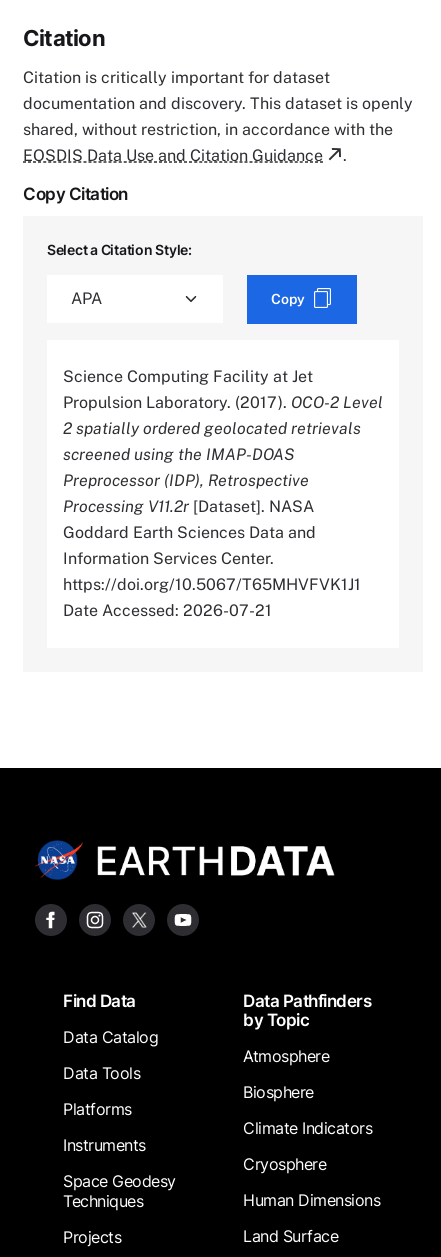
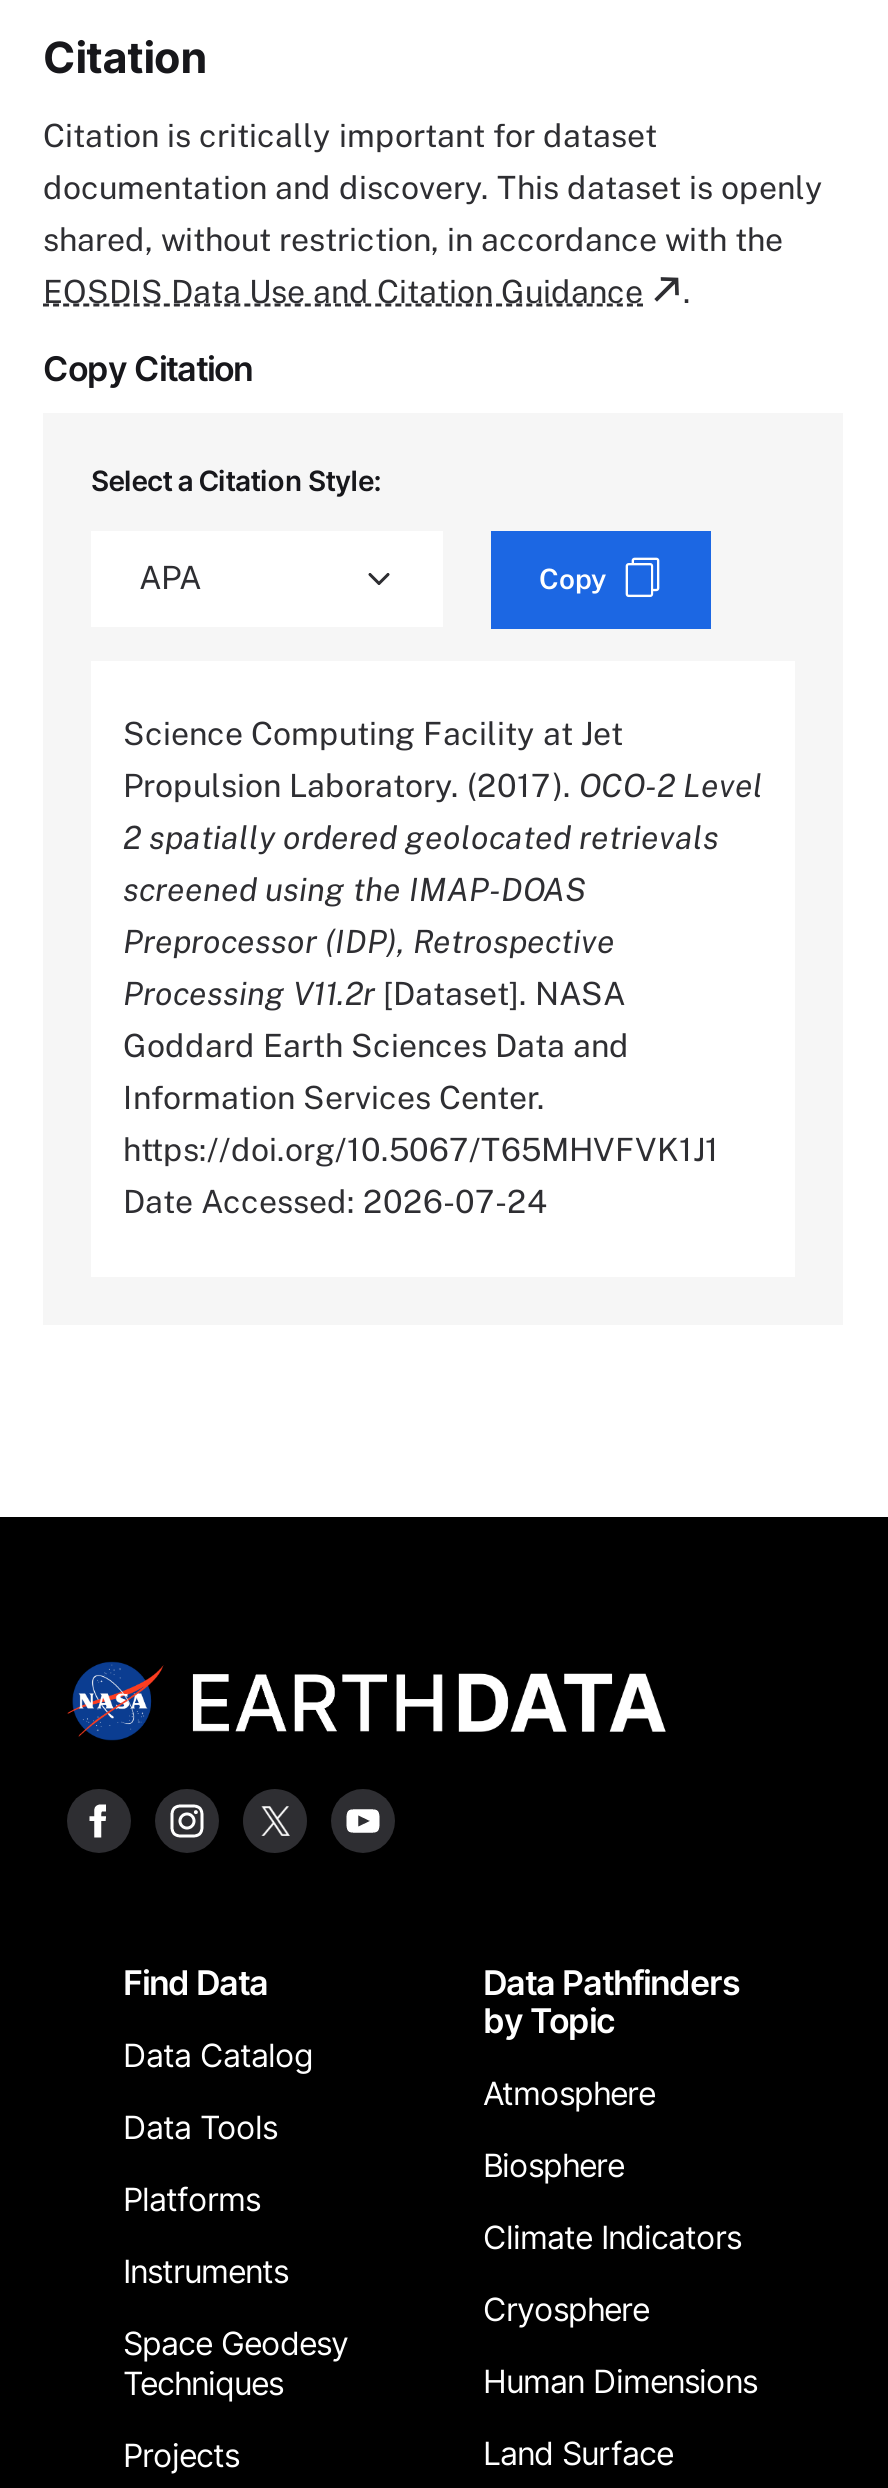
- Date Accessed: 2026-07-21
+ Date Accessed: 2026-07-24
